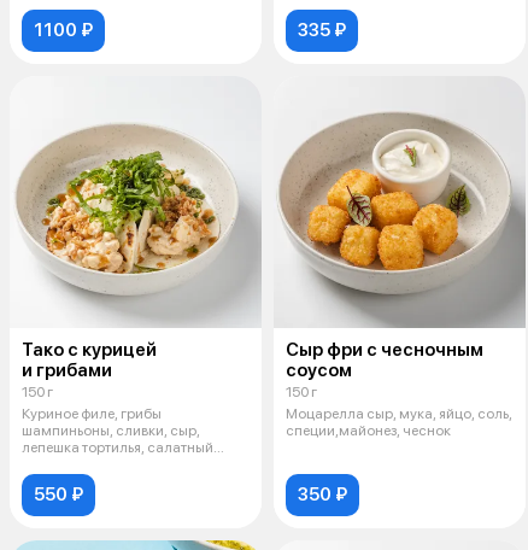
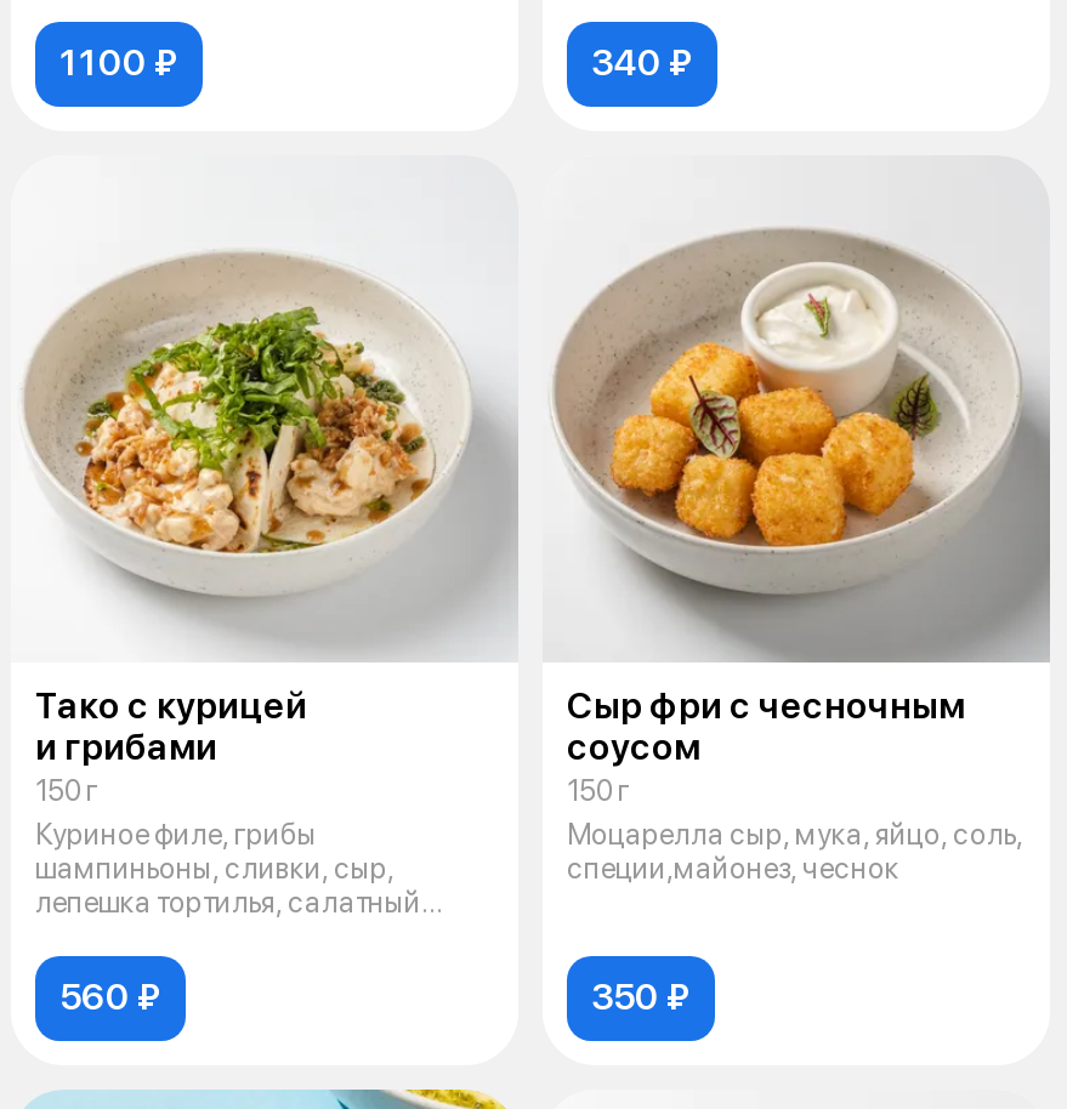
- 335 ₽
+ 340 ₽

- 550 ₽
+ 560 ₽
